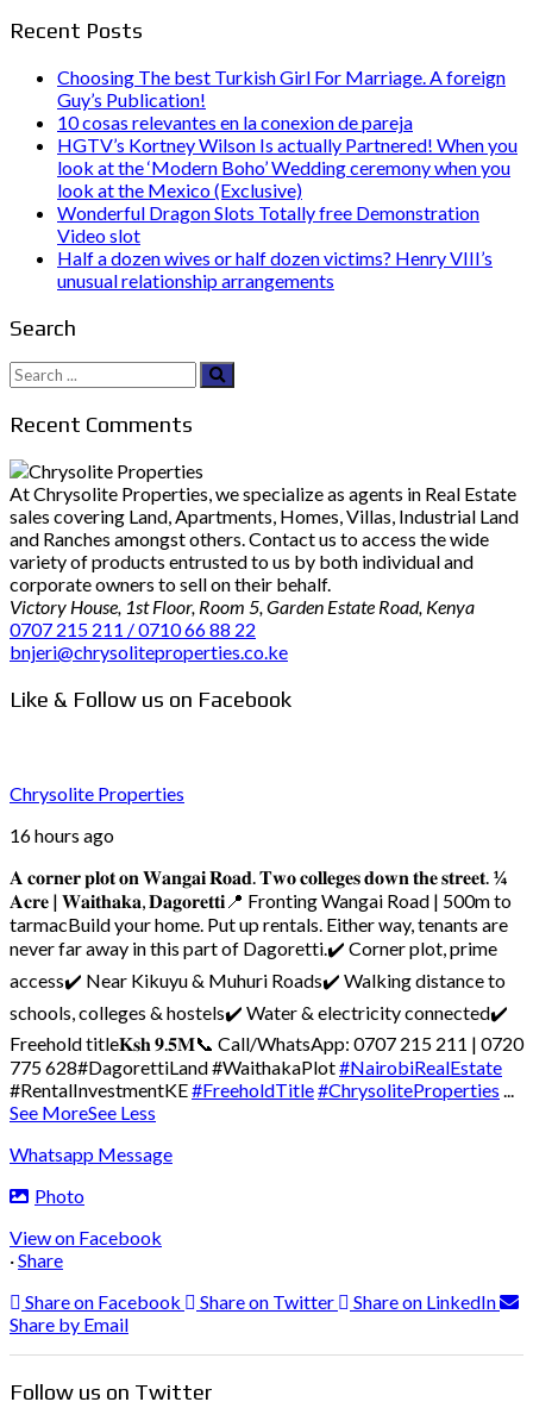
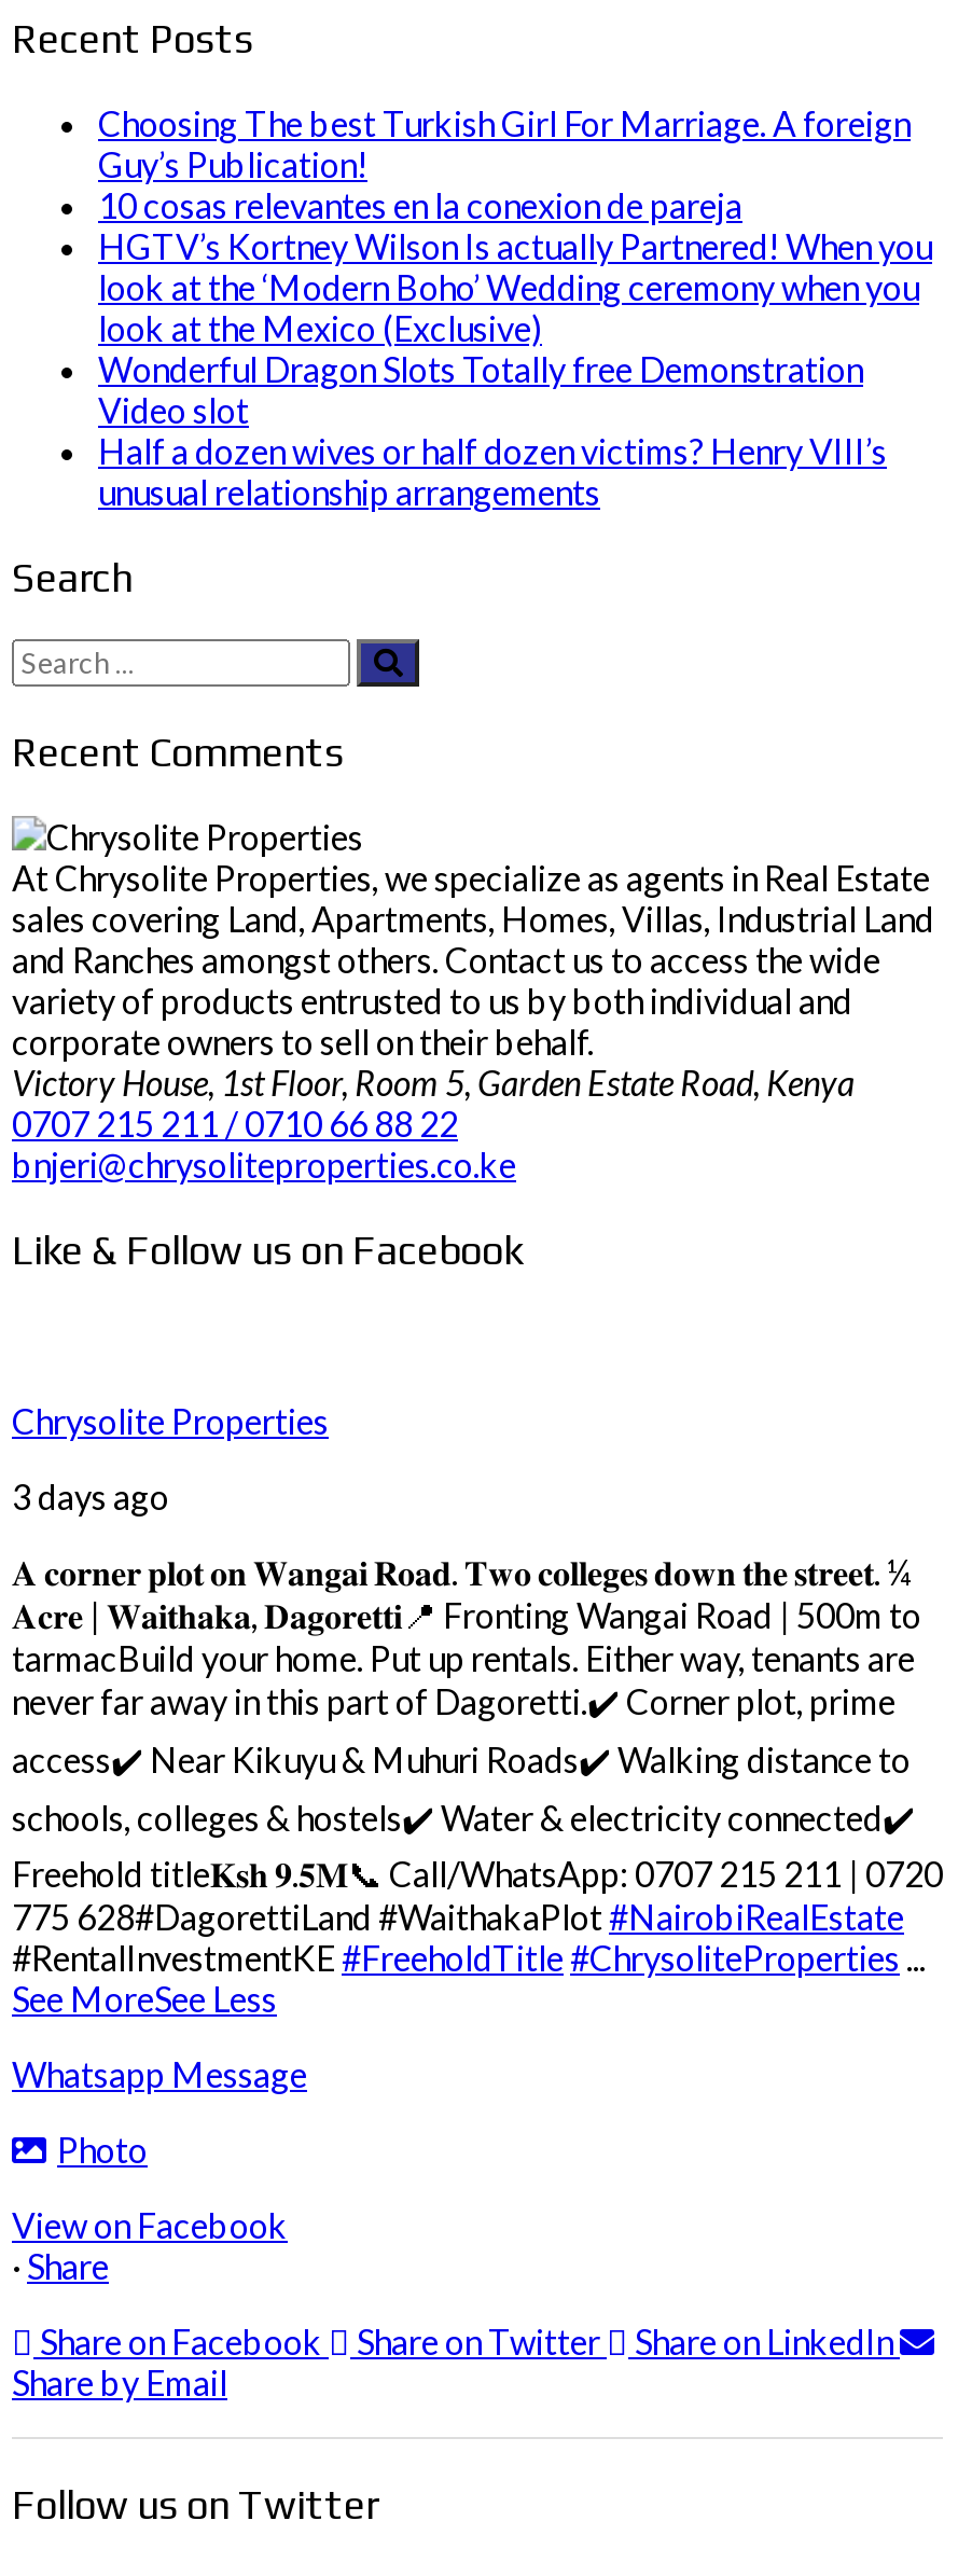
- 16 hours ago
+ 3 days ago
